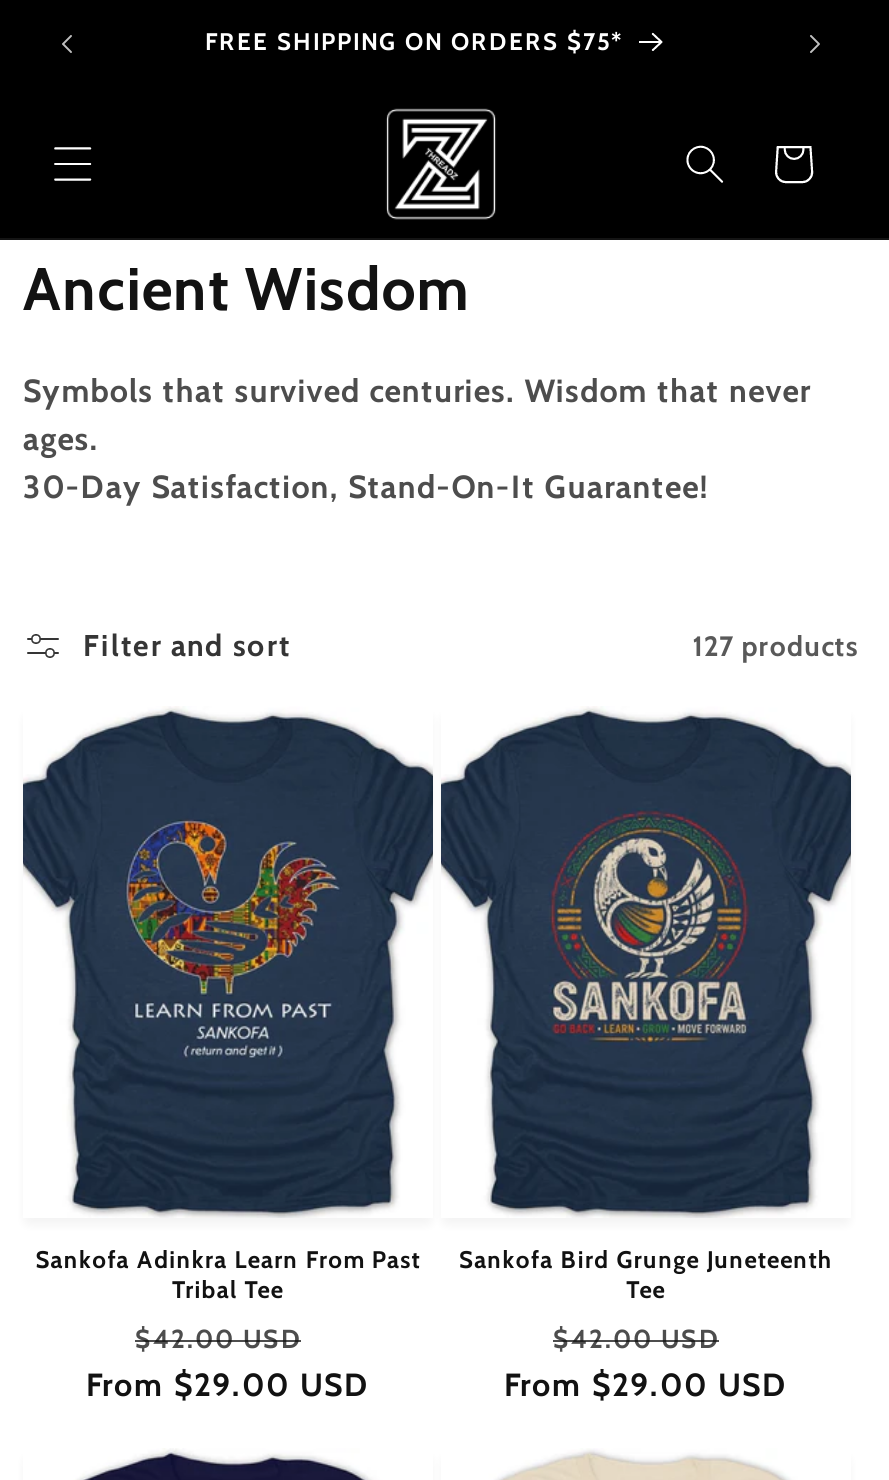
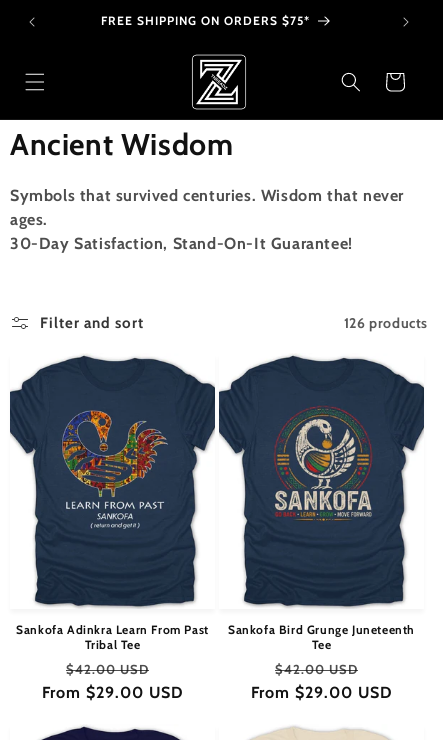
- 127 products
+ 126 products
